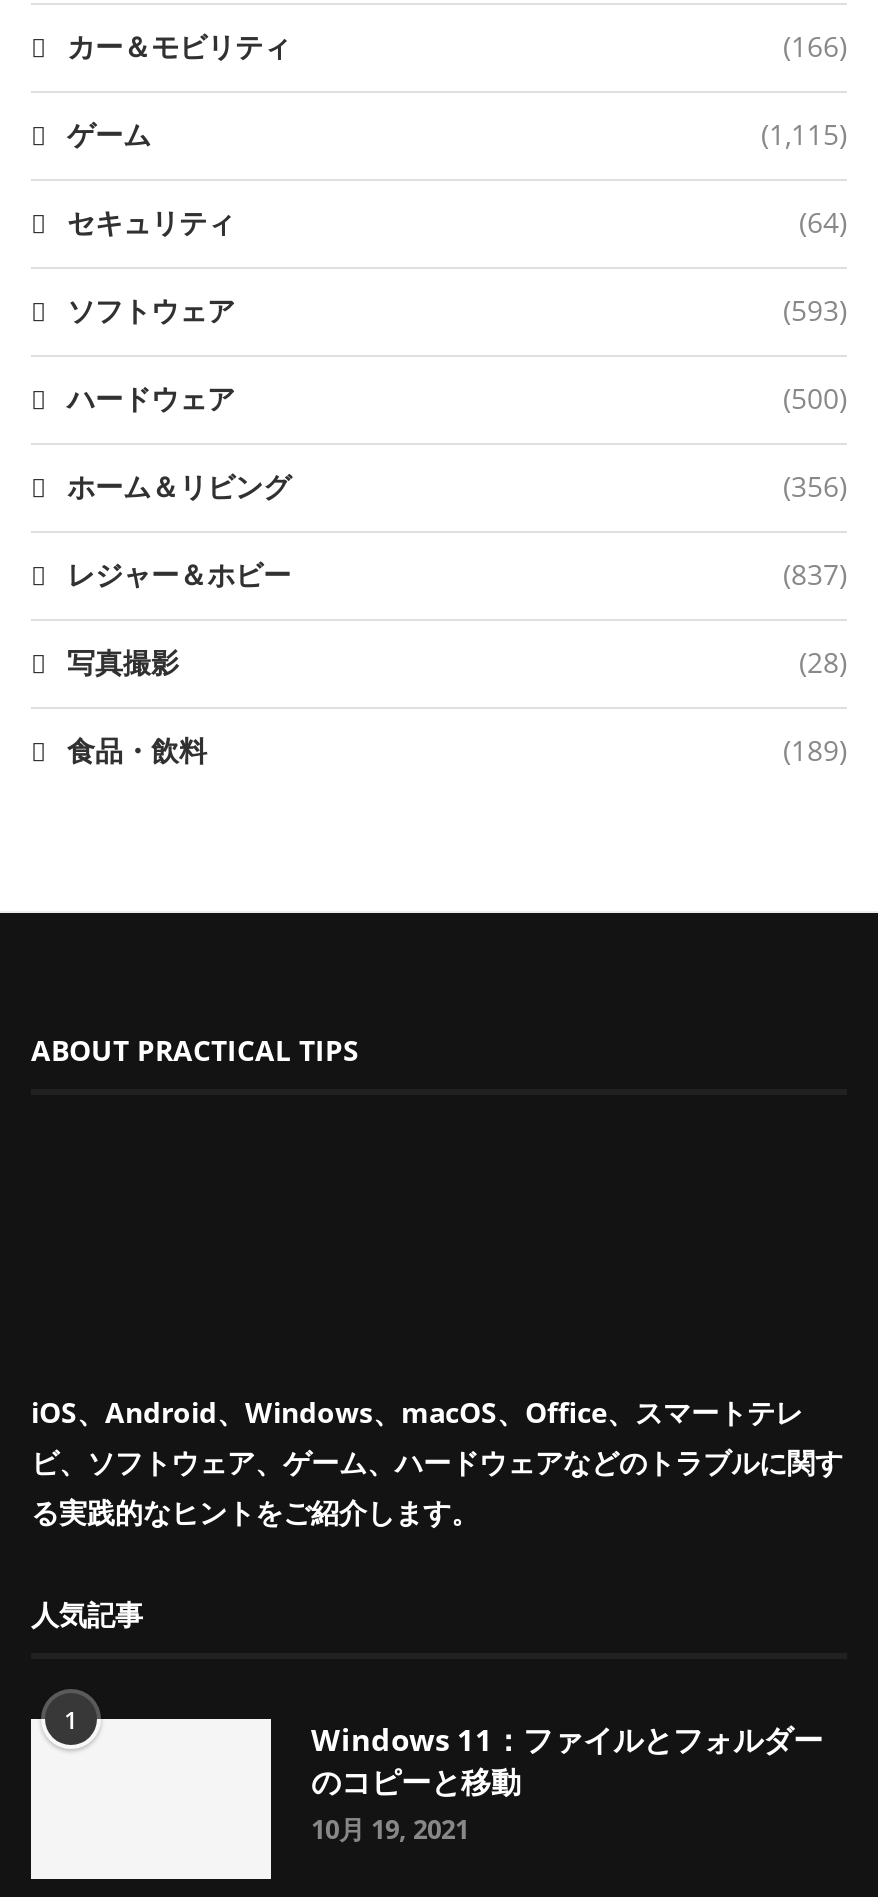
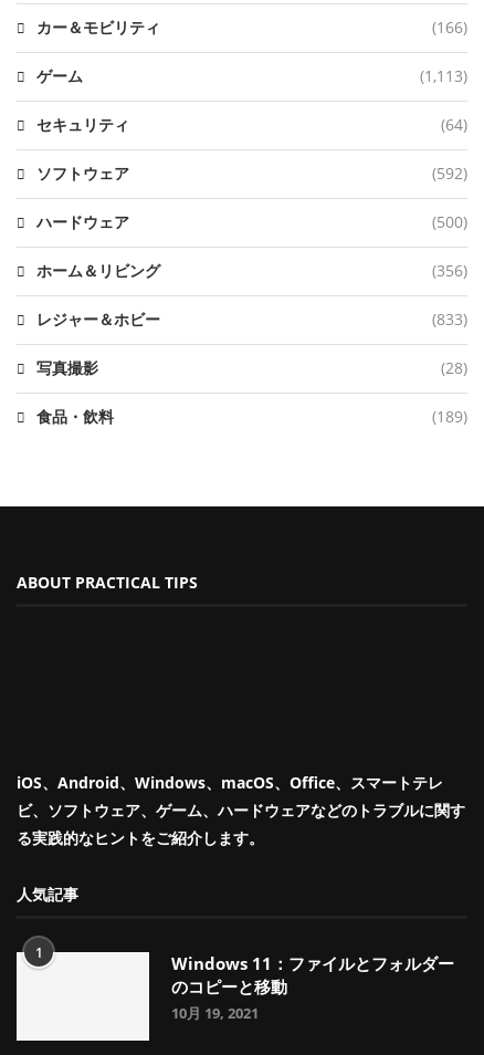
- (1,115)
+ (1,113)

- (593)
+ (592)

- (837)
+ (833)
